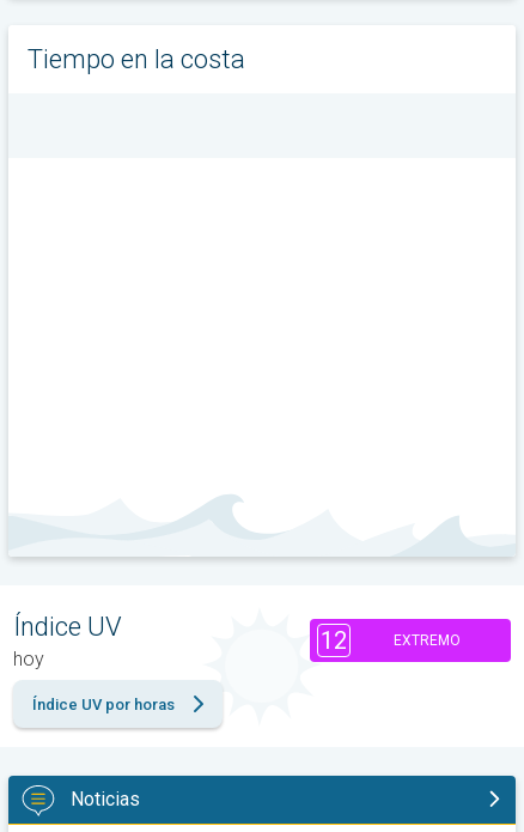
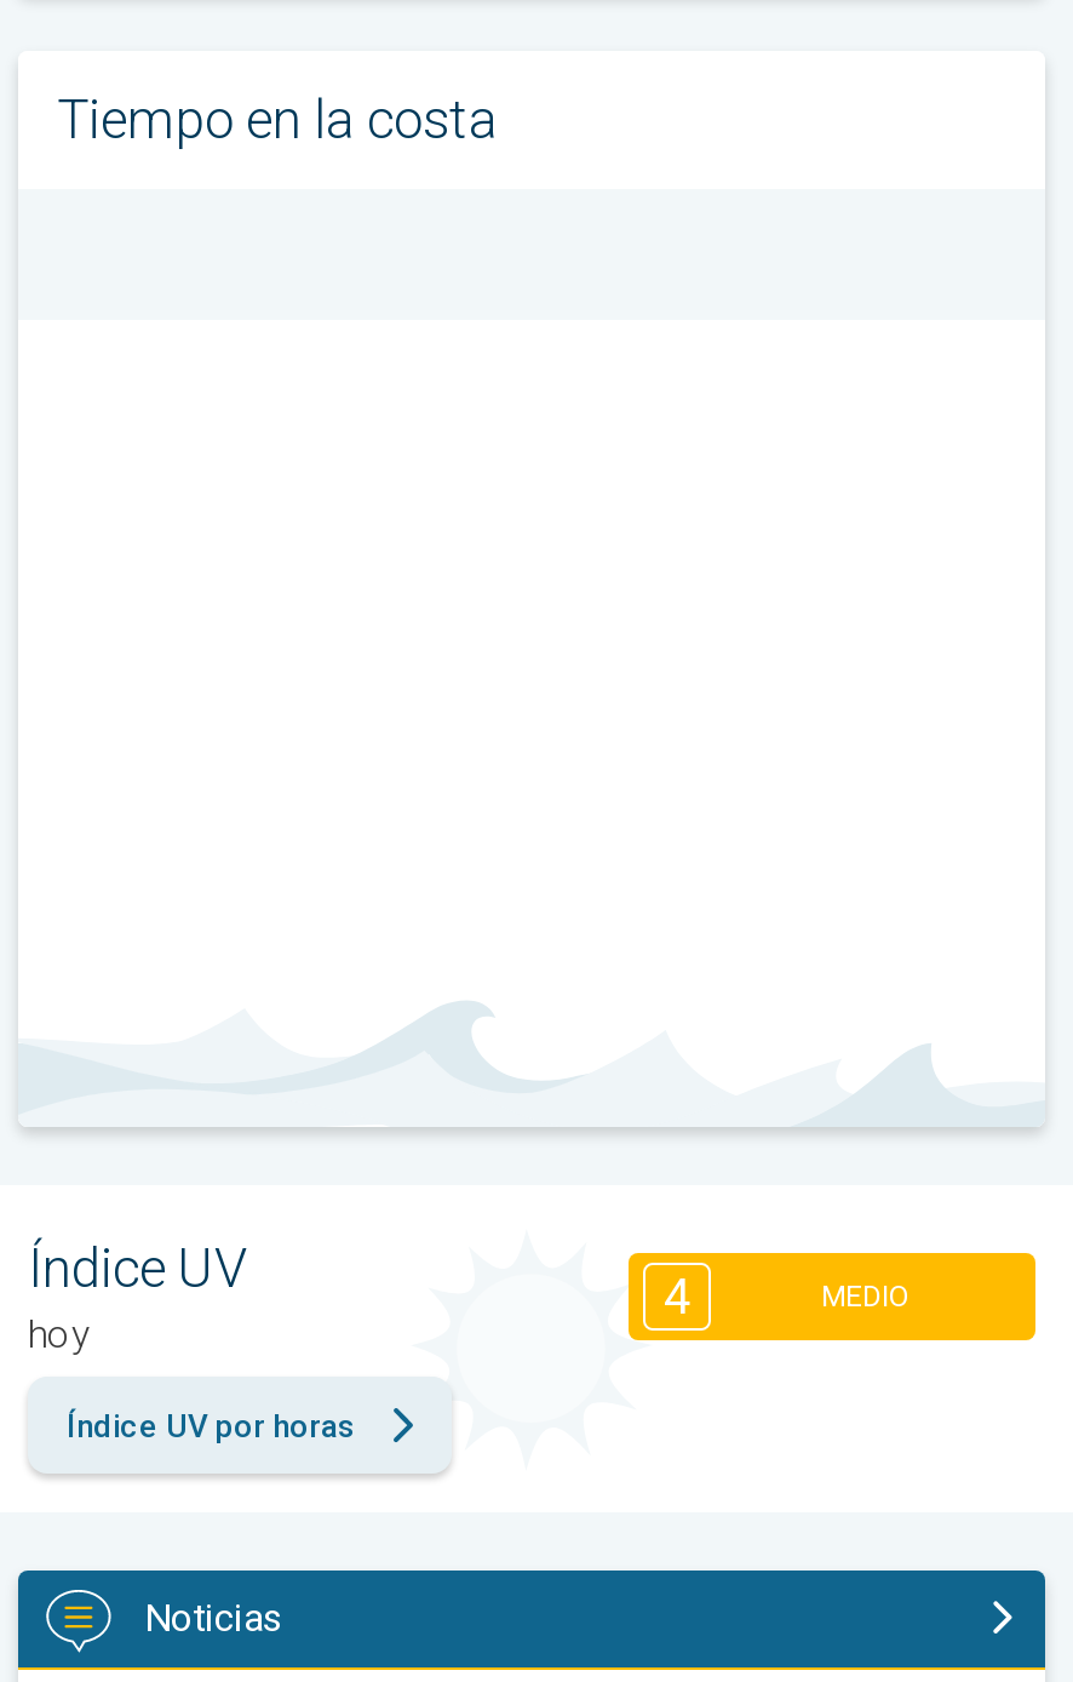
- 12
- EXTREMO
+ 4
+ MEDIO
